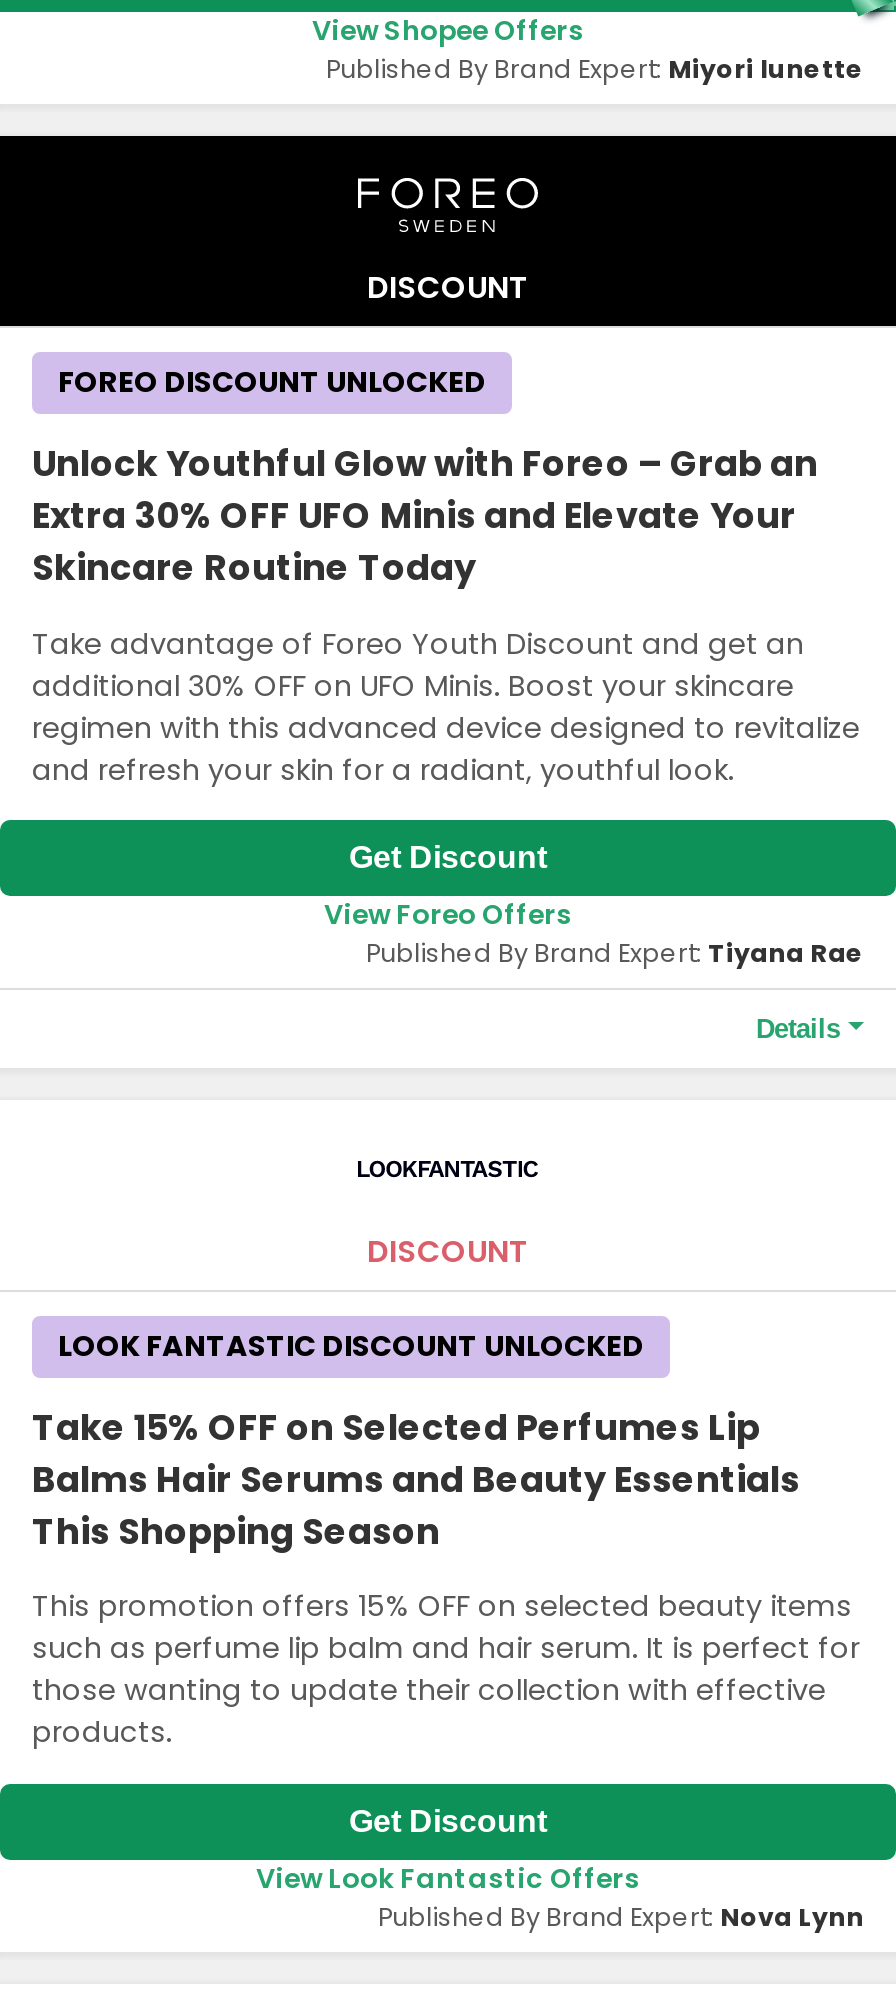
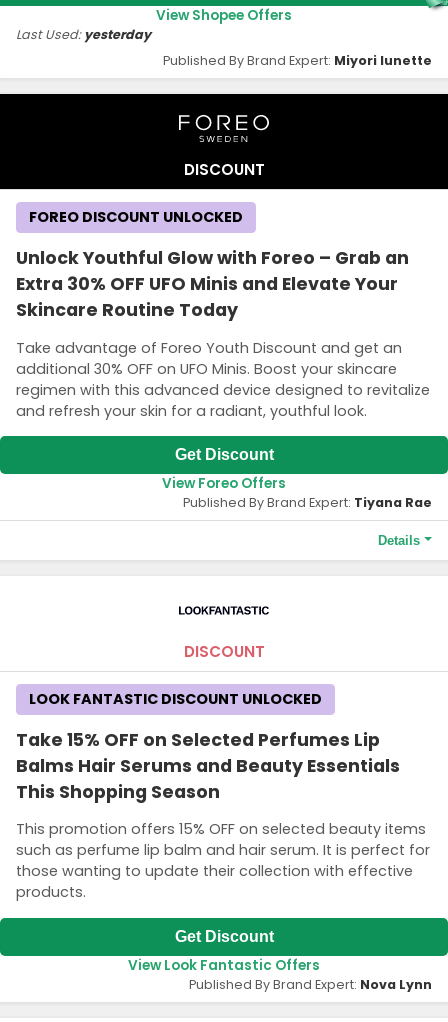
+ Last Used: yesterday
